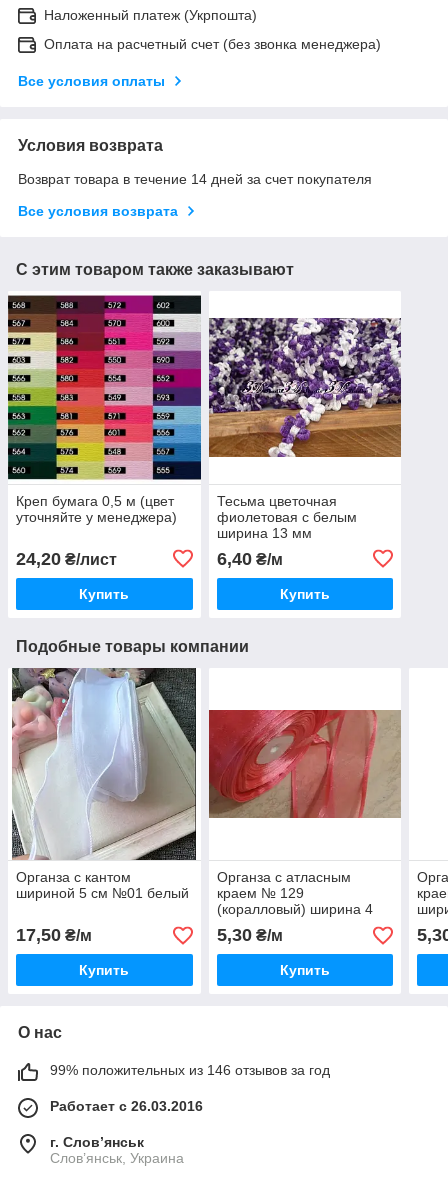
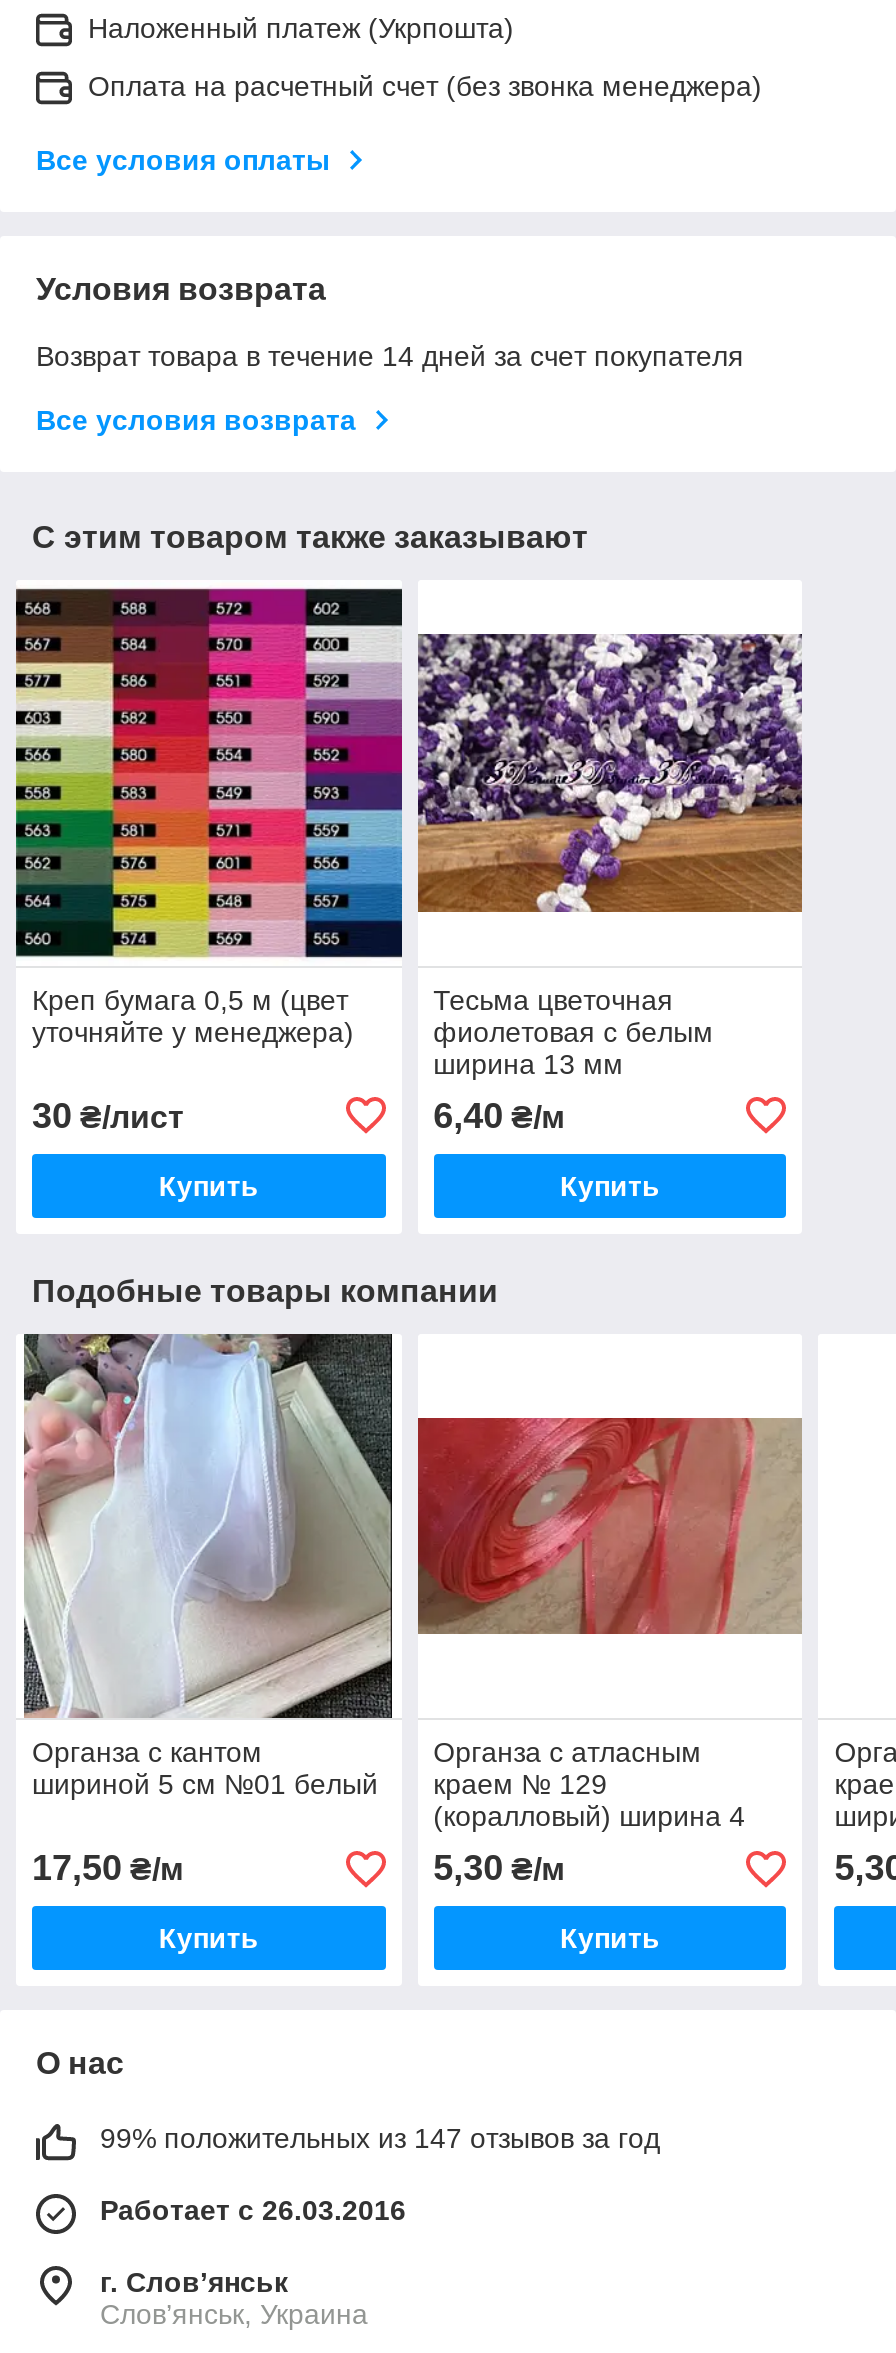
- 24,20 ₴/лист
+ 30 ₴/лист

- 99% положительных из 146 отзывов за год
+ 99% положительных из 147 отзывов за год
